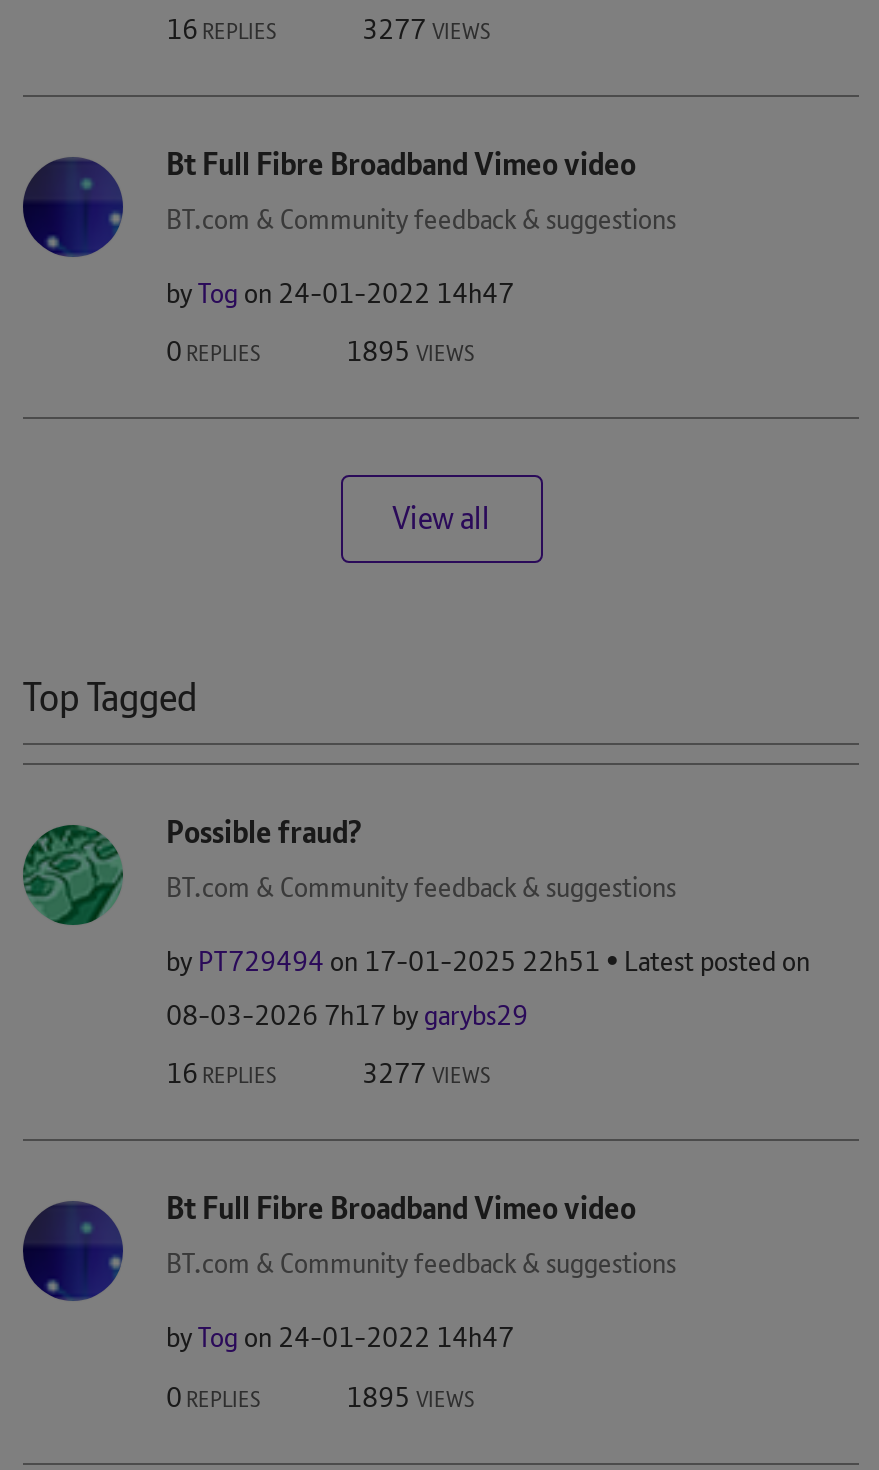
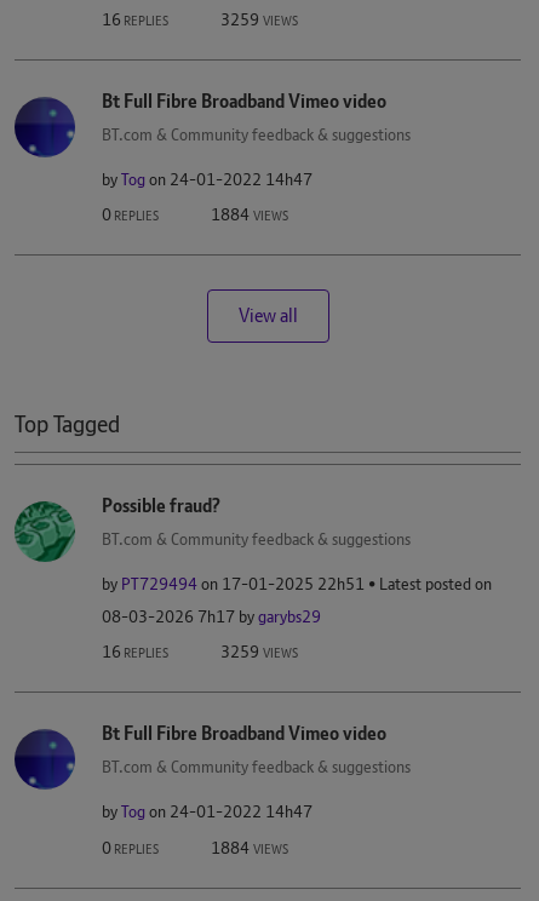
- 3277 VIEWS
+ 3259 VIEWS

- 1895 VIEWS
+ 1884 VIEWS

- 3277 VIEWS
+ 3259 VIEWS

- 1895 VIEWS
+ 1884 VIEWS
